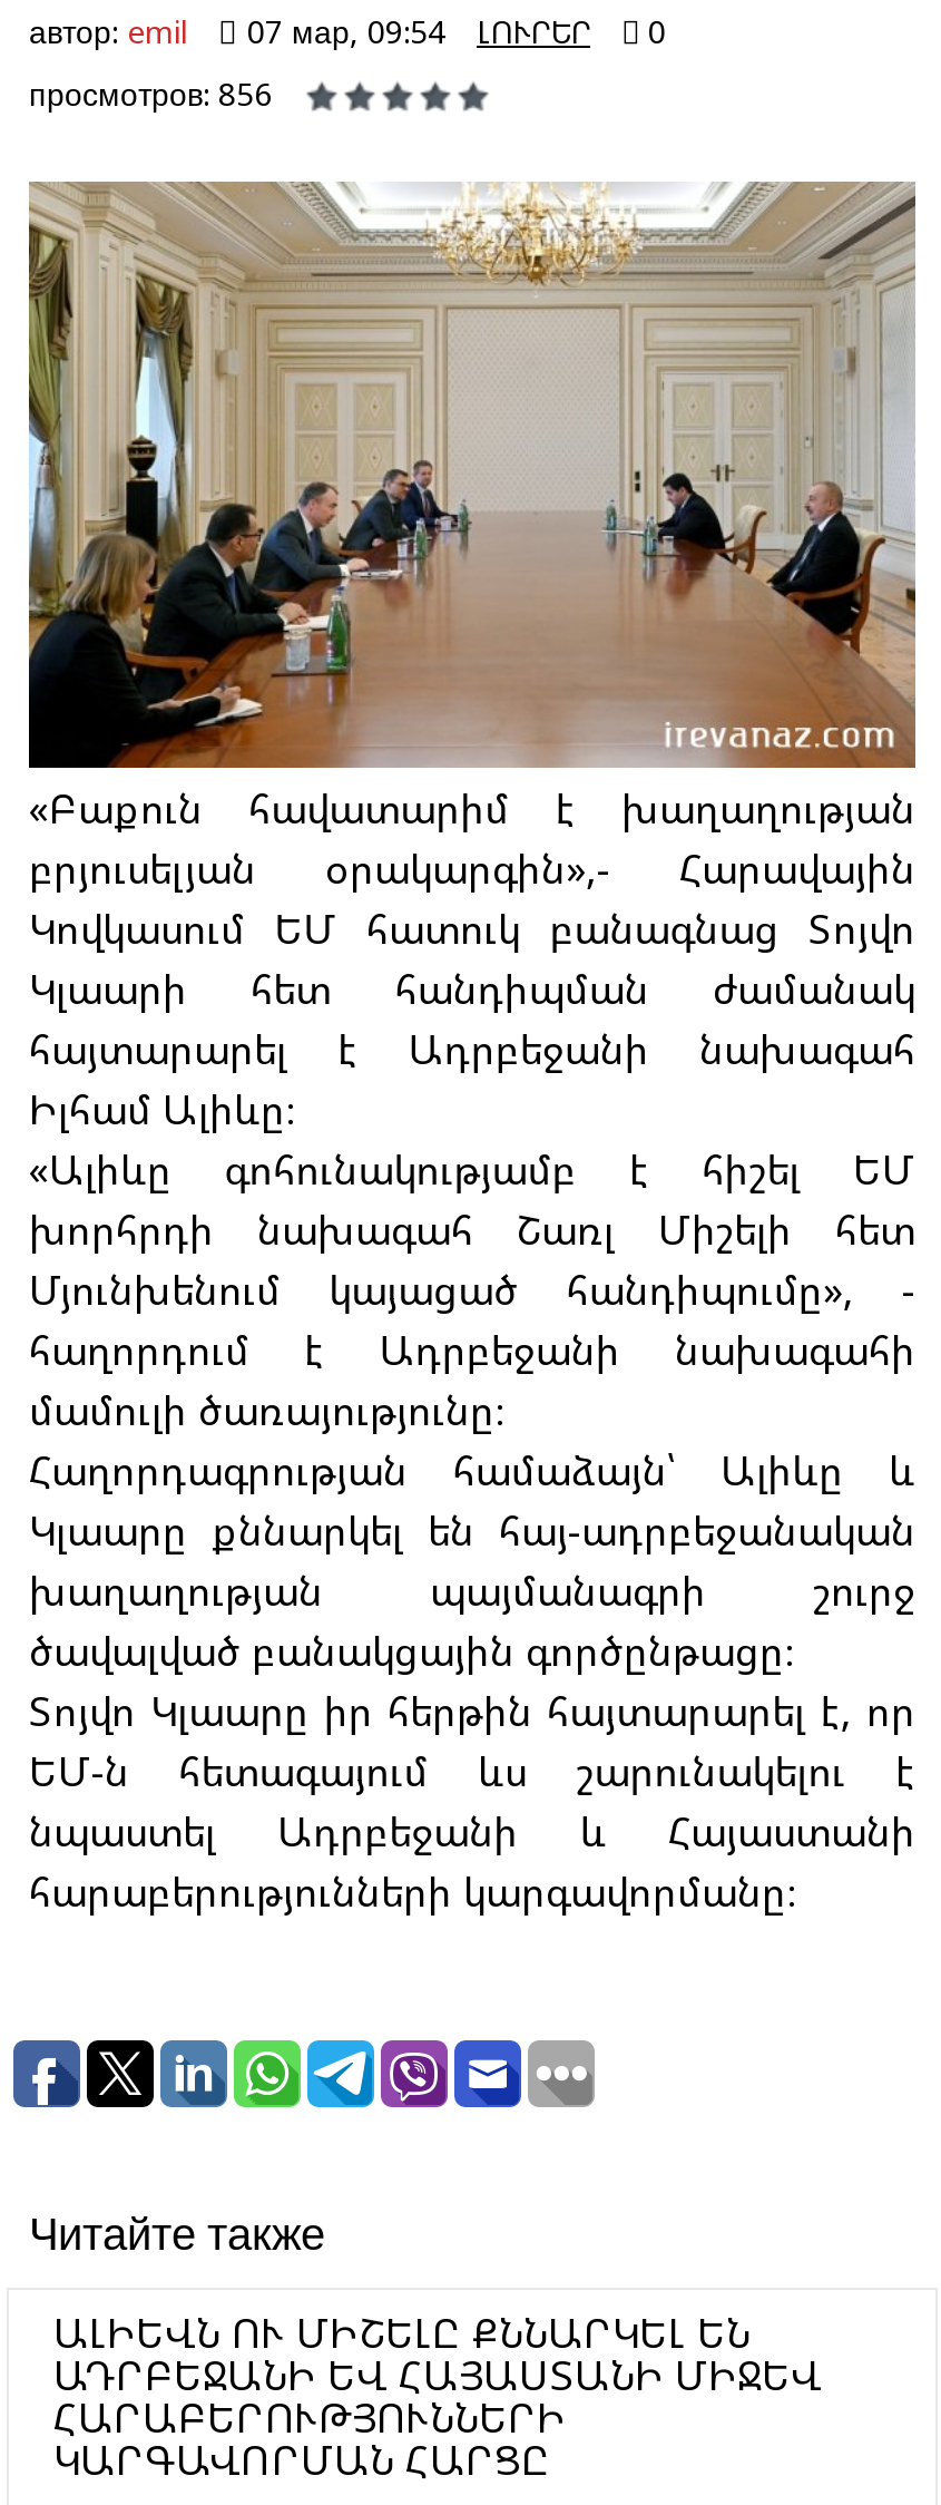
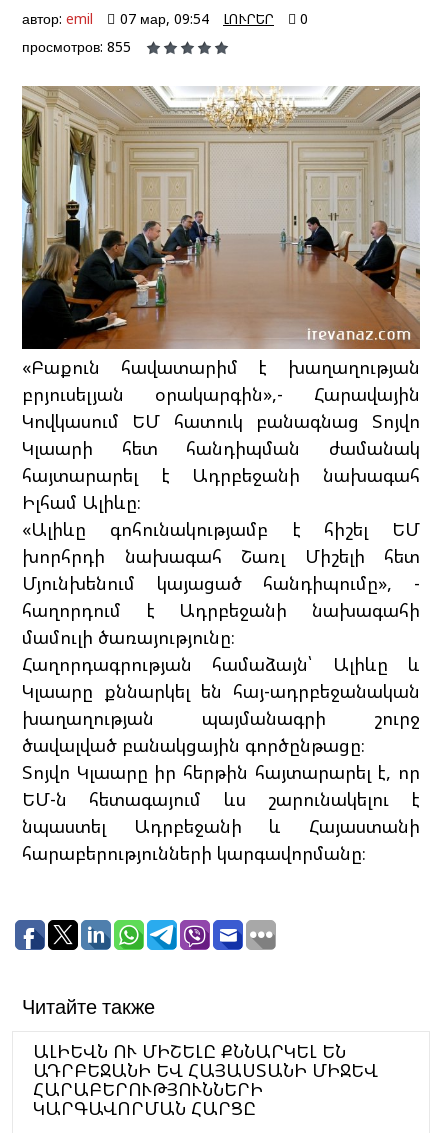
- просмотров: 856
+ просмотров: 855
